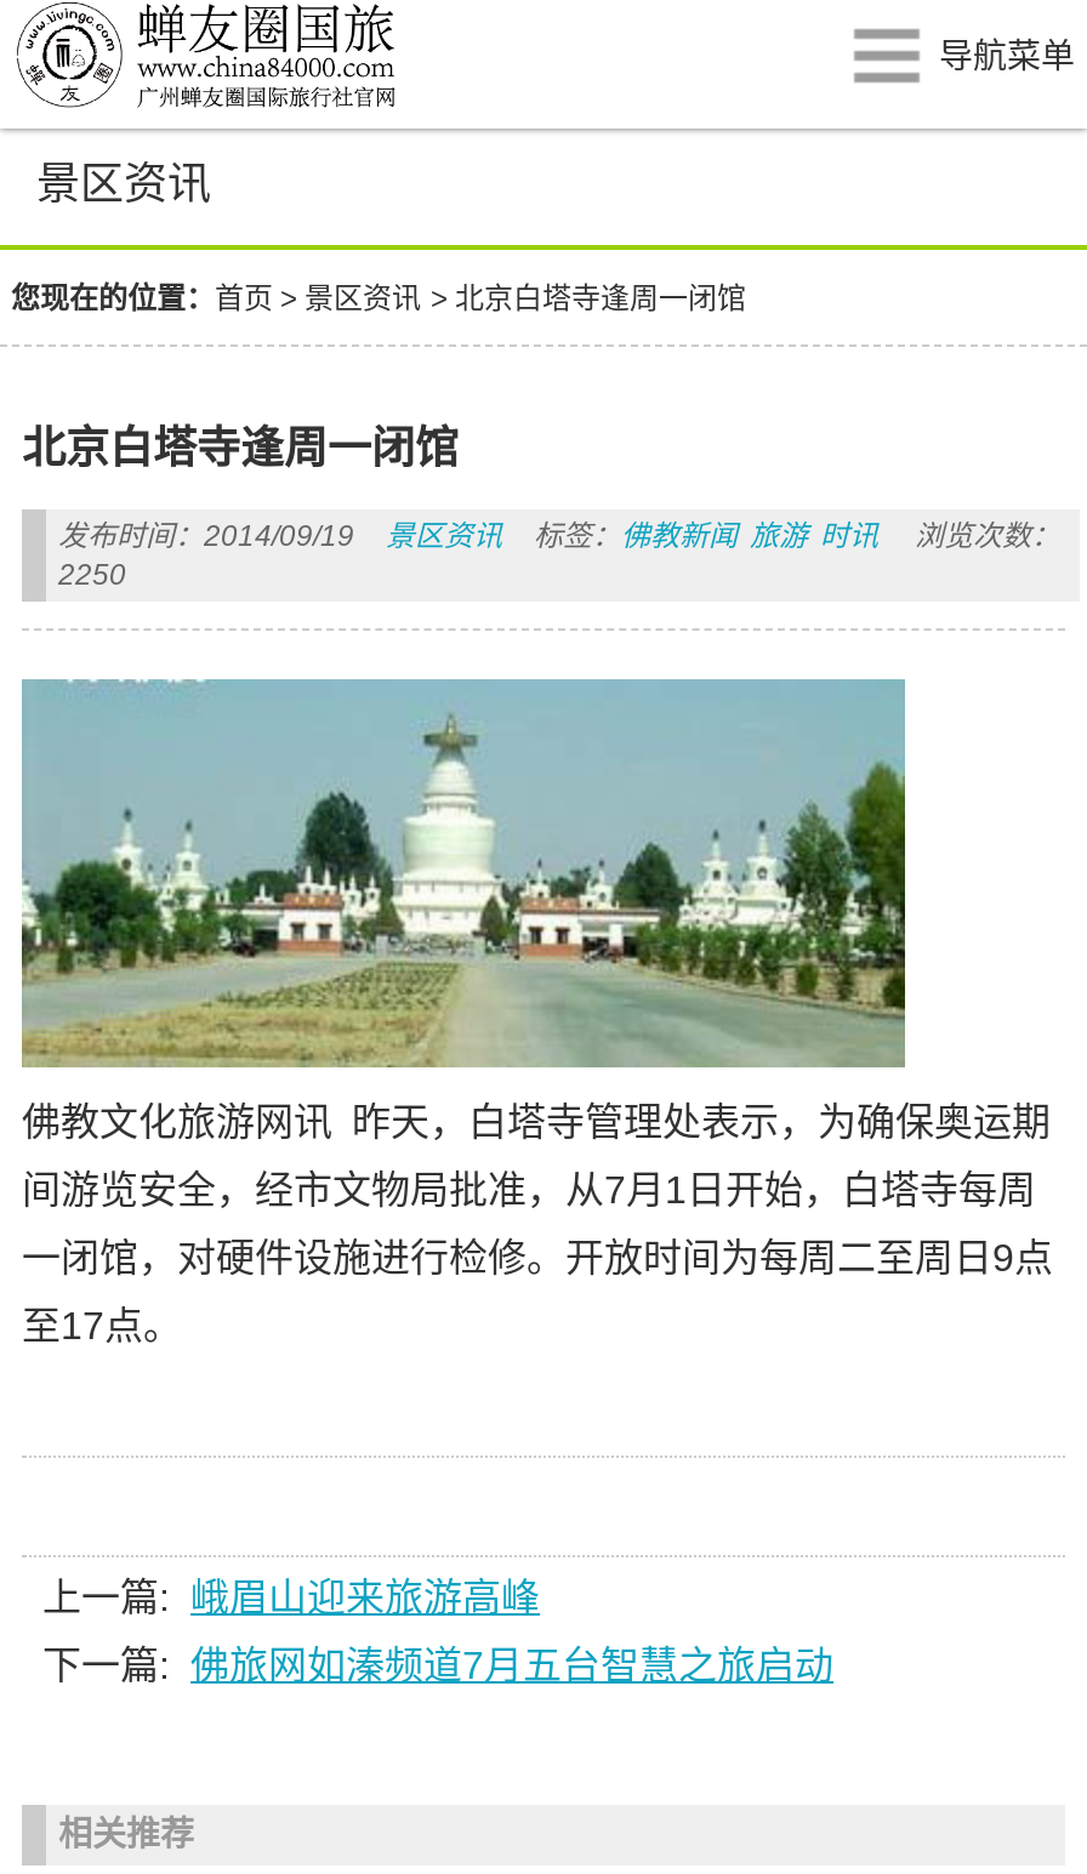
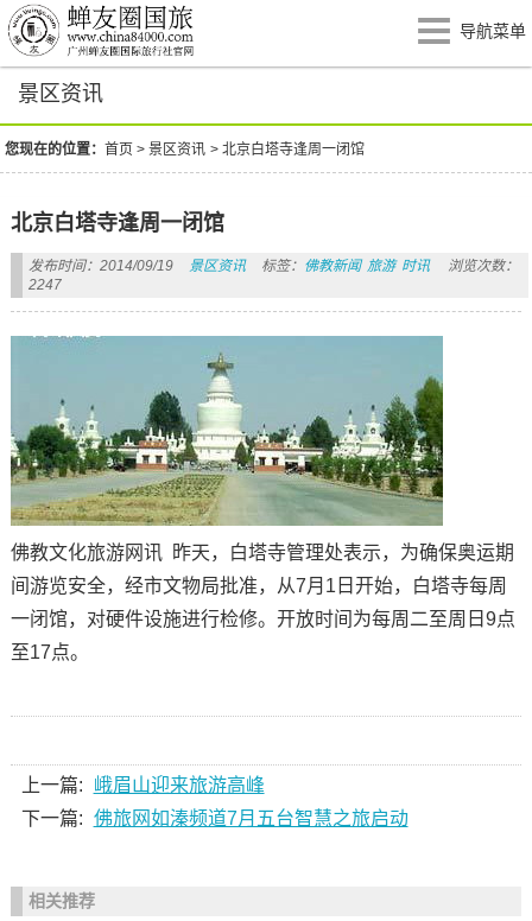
- 2250
+ 2247
